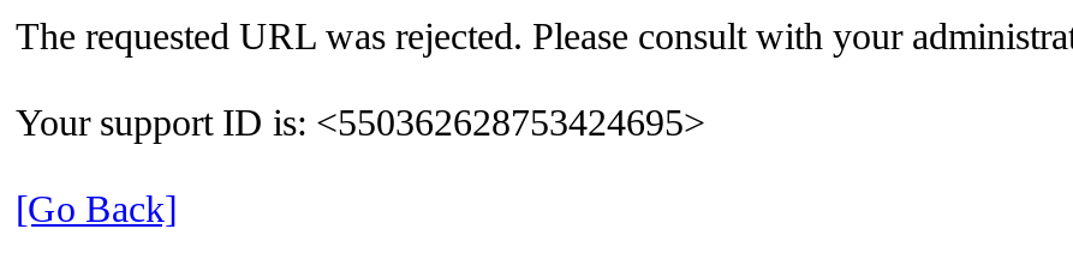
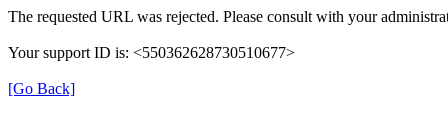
- Your support ID is: <550362628753424695>
+ Your support ID is: <550362628730510677>
